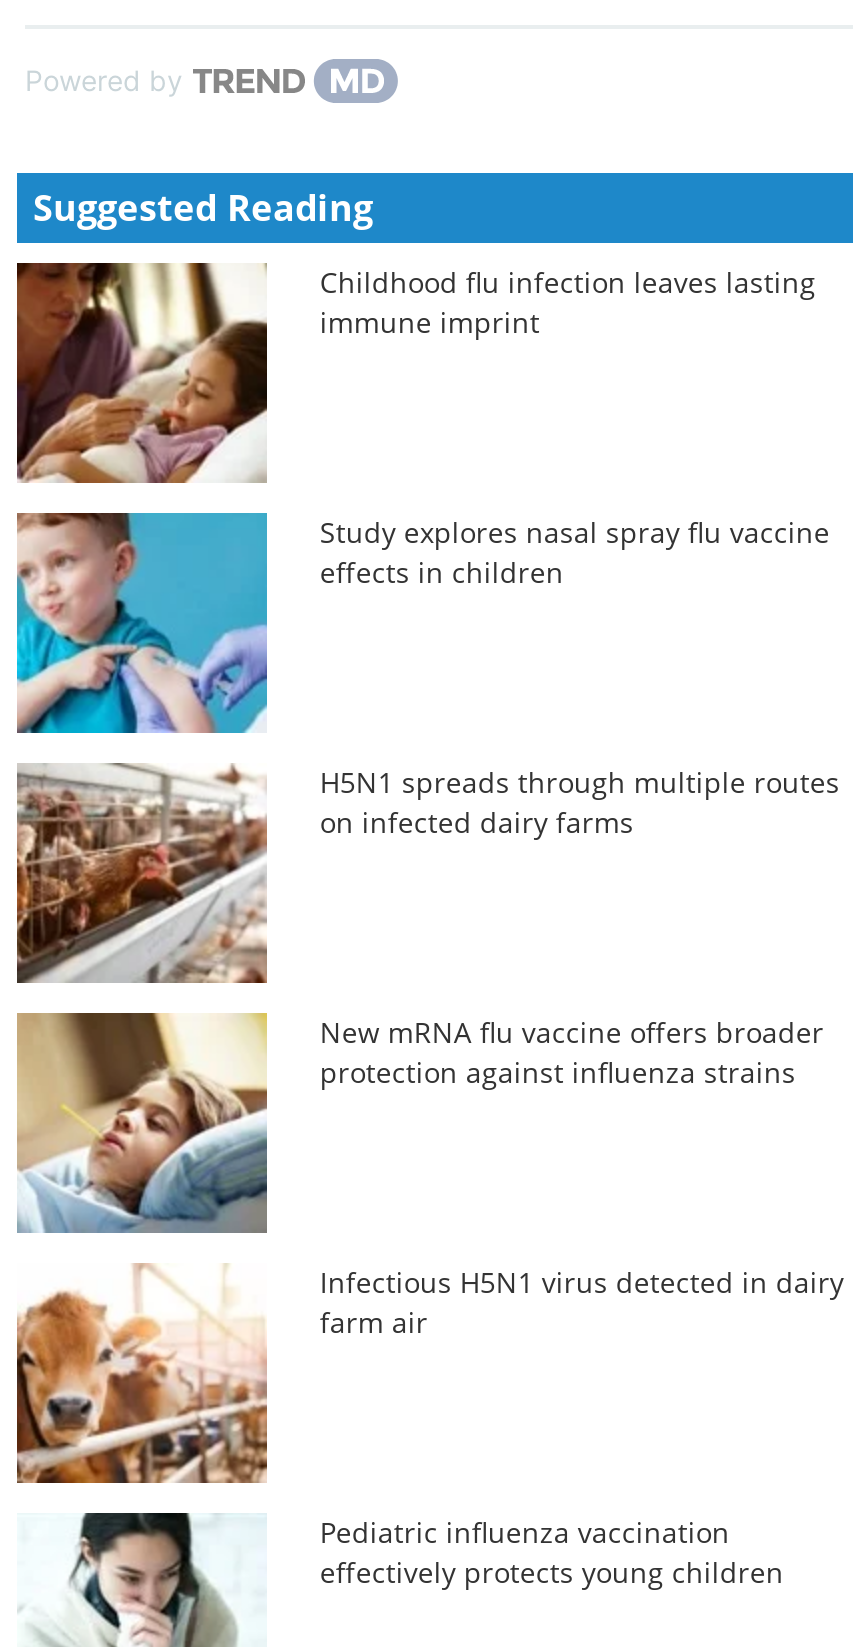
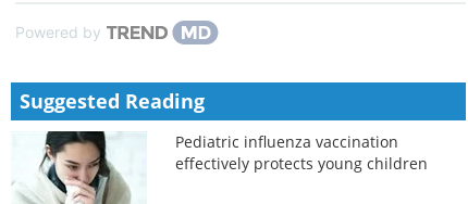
- [image]
- Childhood flu infection leaves lasting
- immune imprint

- [image]
- Study explores nasal spray flu vaccine
- effects in children

- [image]
- H5N1 spreads through multiple routes
- on infected dairy farms

- [image]
- New mRNA flu vaccine offers broader
- protection against influenza strains

- [image]
- Infectious H5N1 virus detected in dairy
- farm air
